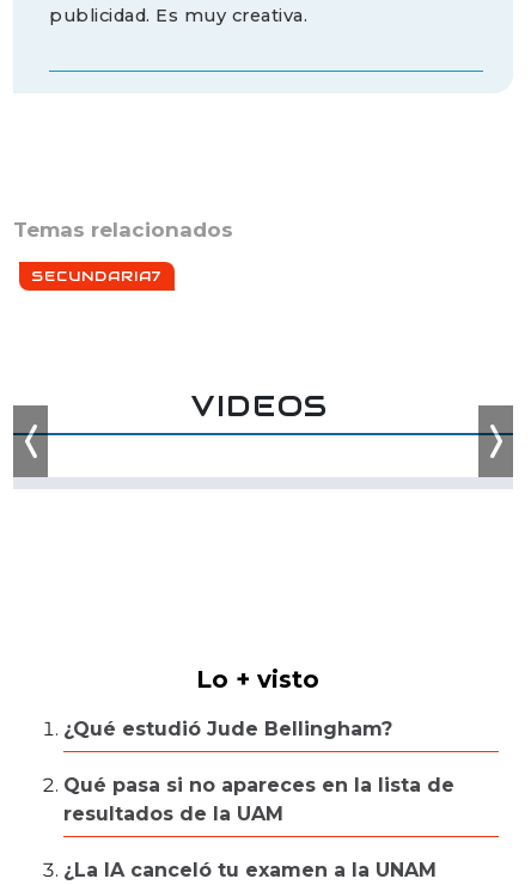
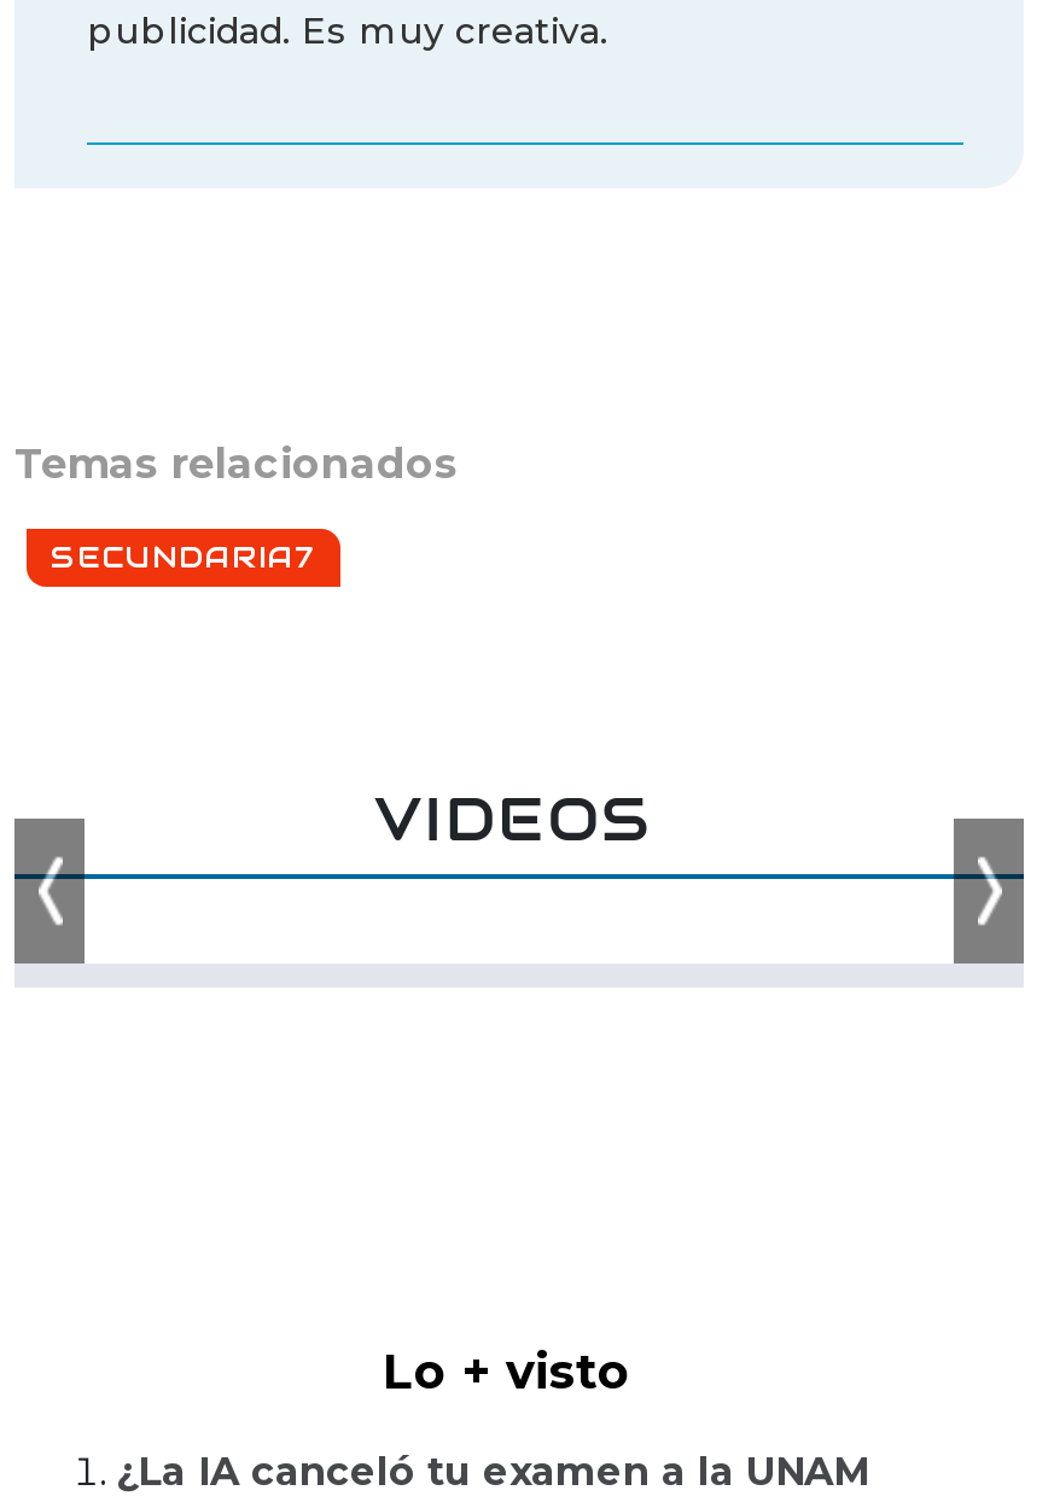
- ¿Qué estudió Jude Bellingham?
- Qué pasa si no apareces en la lista de
- resultados de la UAM
